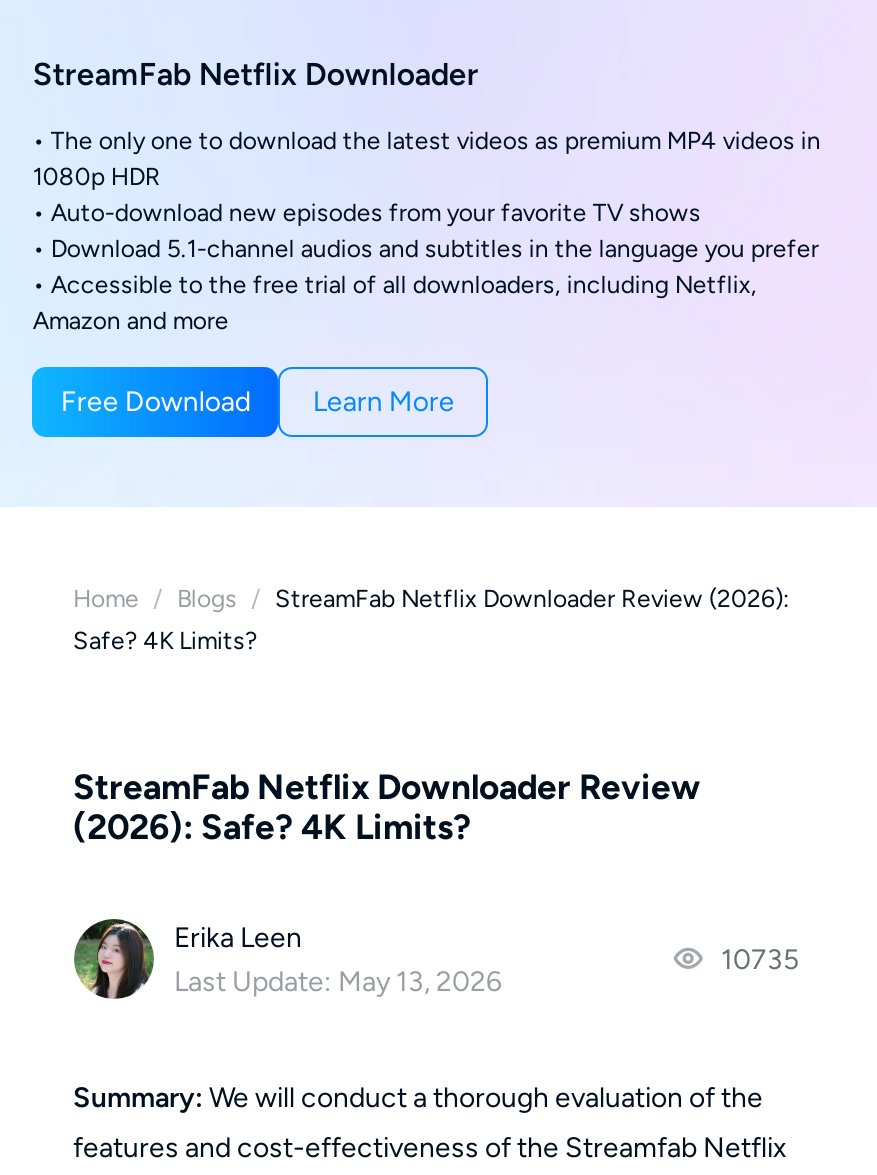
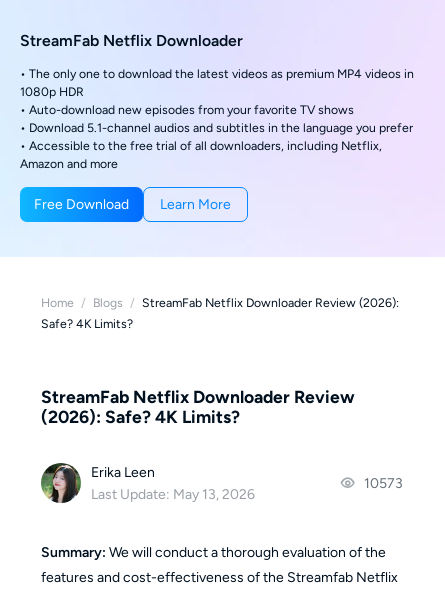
- 10735
+ 10573
